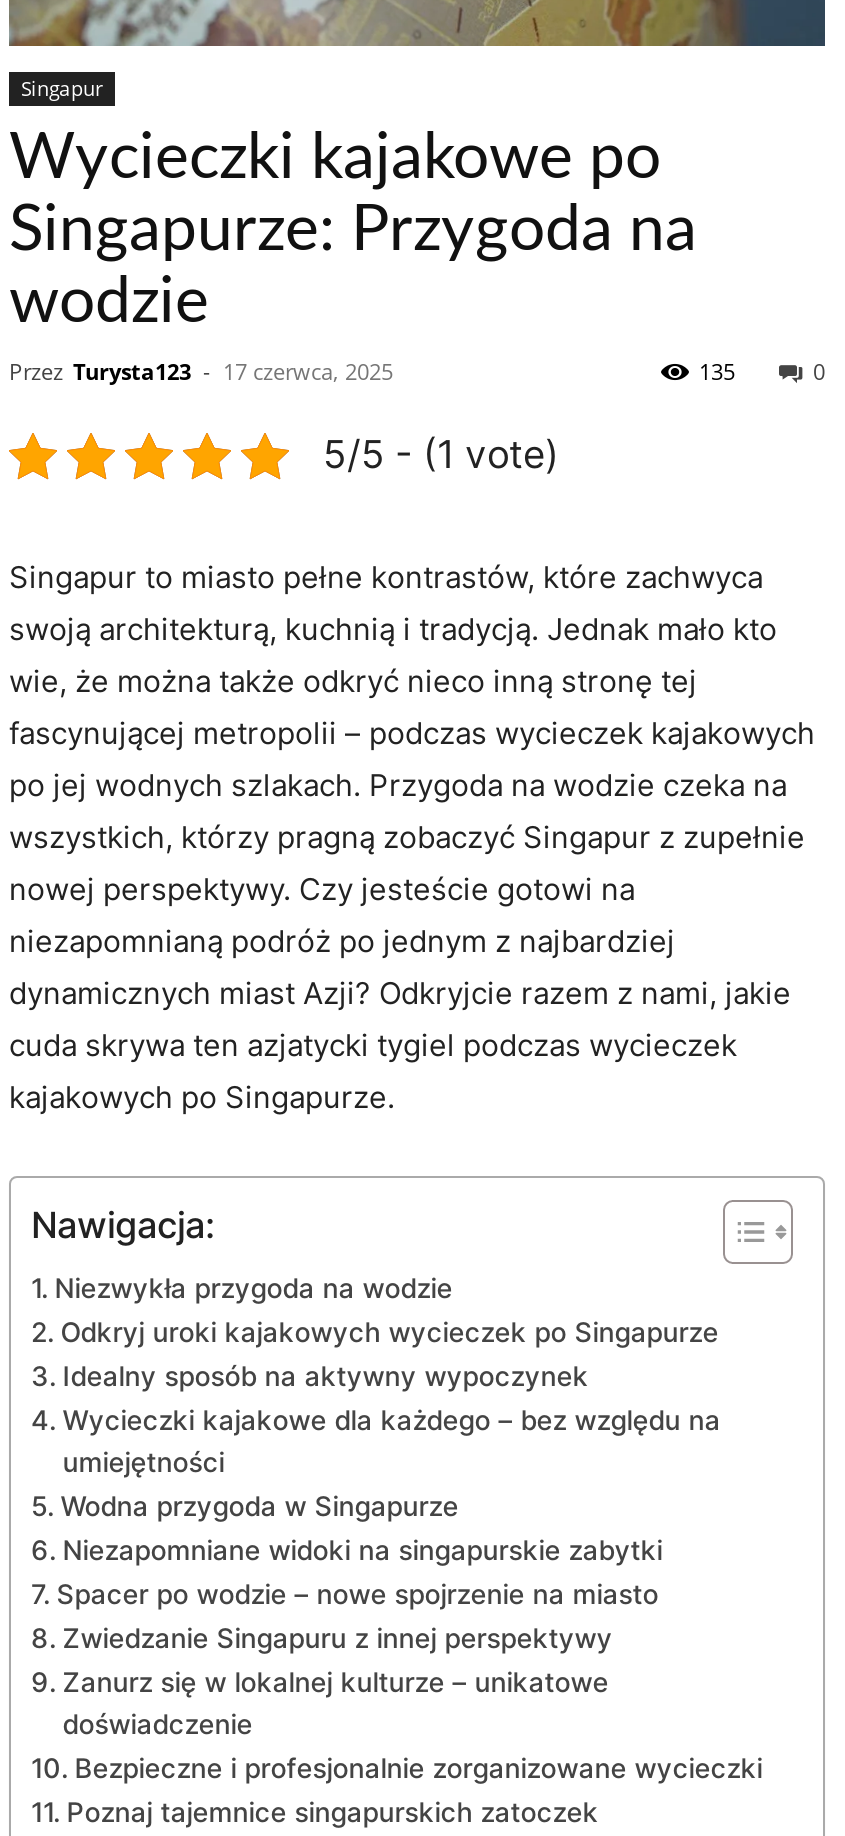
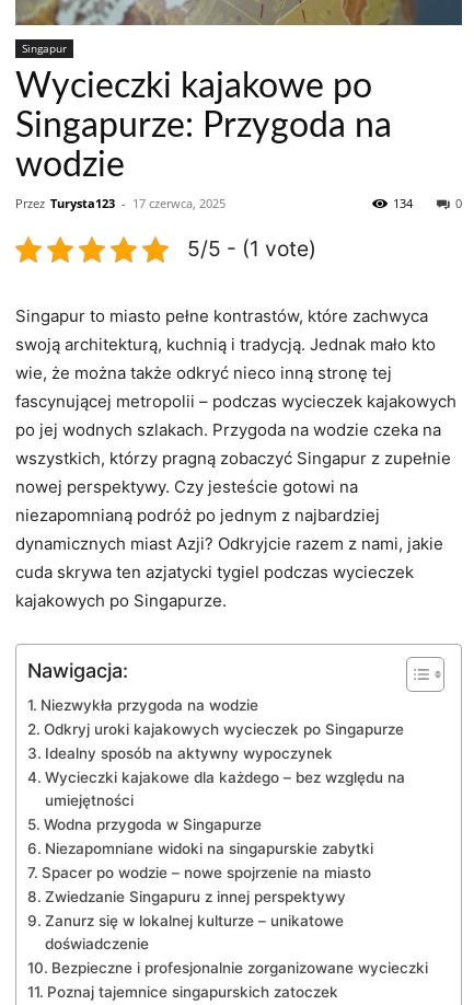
- 135
+ 134
